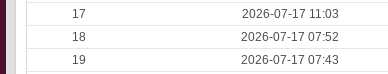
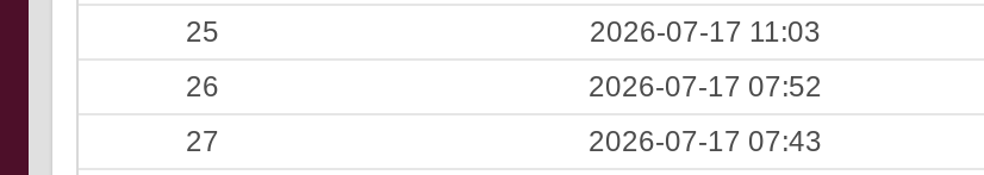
- 17
+ 25

- 18
+ 26

- 19
+ 27
